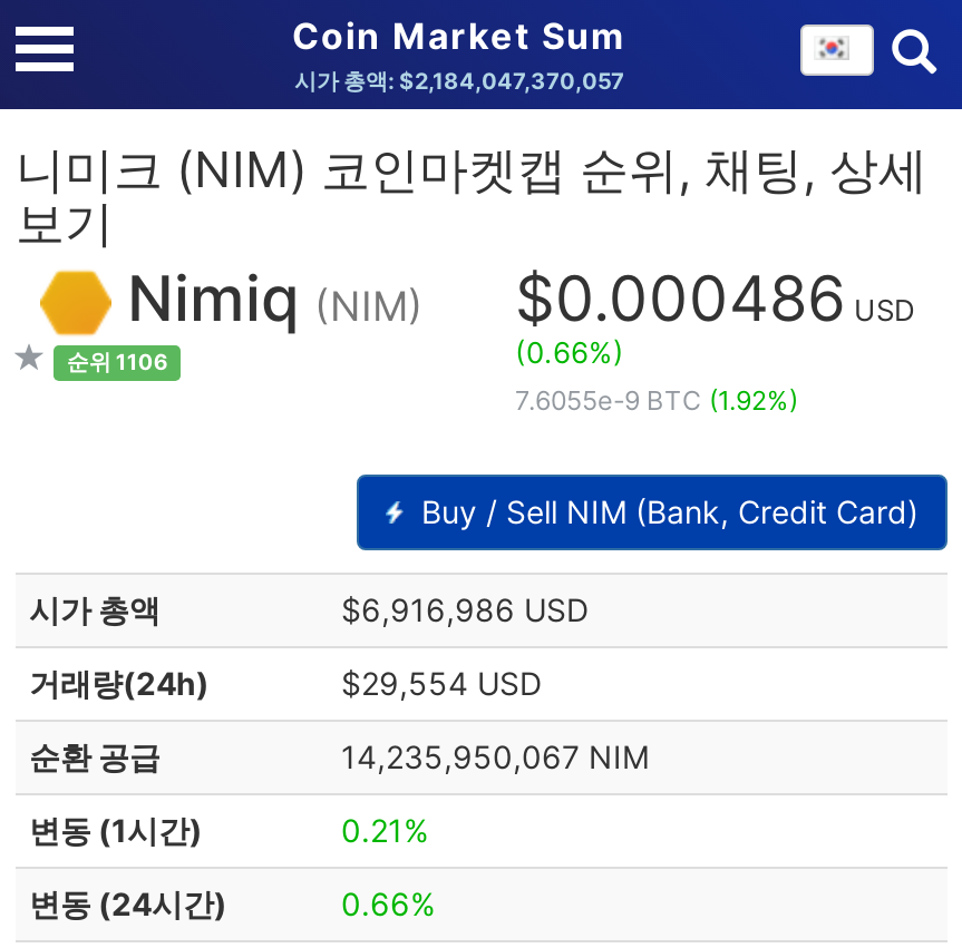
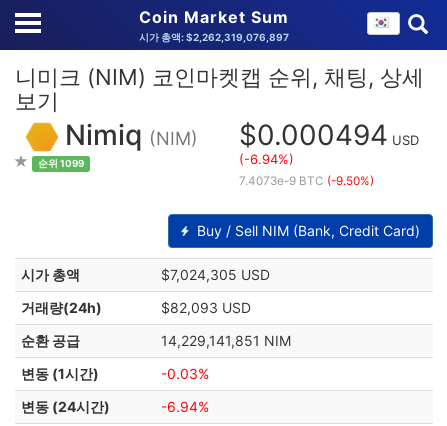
- 시가 총액: $2,184,047,370,057
+ 시가 총액: $2,262,319,076,897

- Nimiq (NIM) $0.000486 USD
+ Nimiq (NIM) $0.000494 USD

- (0.66%)
+ (-6.94%)

- 순위 1106
+ 순위 1099

- 7.6055e-9 BTC (1.92%)
+ 7.4073e-9 BTC (-9.50%)

- $6,916,986 USD
+ $7,024,305 USD

- $29,554 USD
+ $82,093 USD

- 14,235,950,067 NIM
+ 14,229,141,851 NIM

- 0.21%
+ -0.03%

- 0.66%
+ -6.94%
